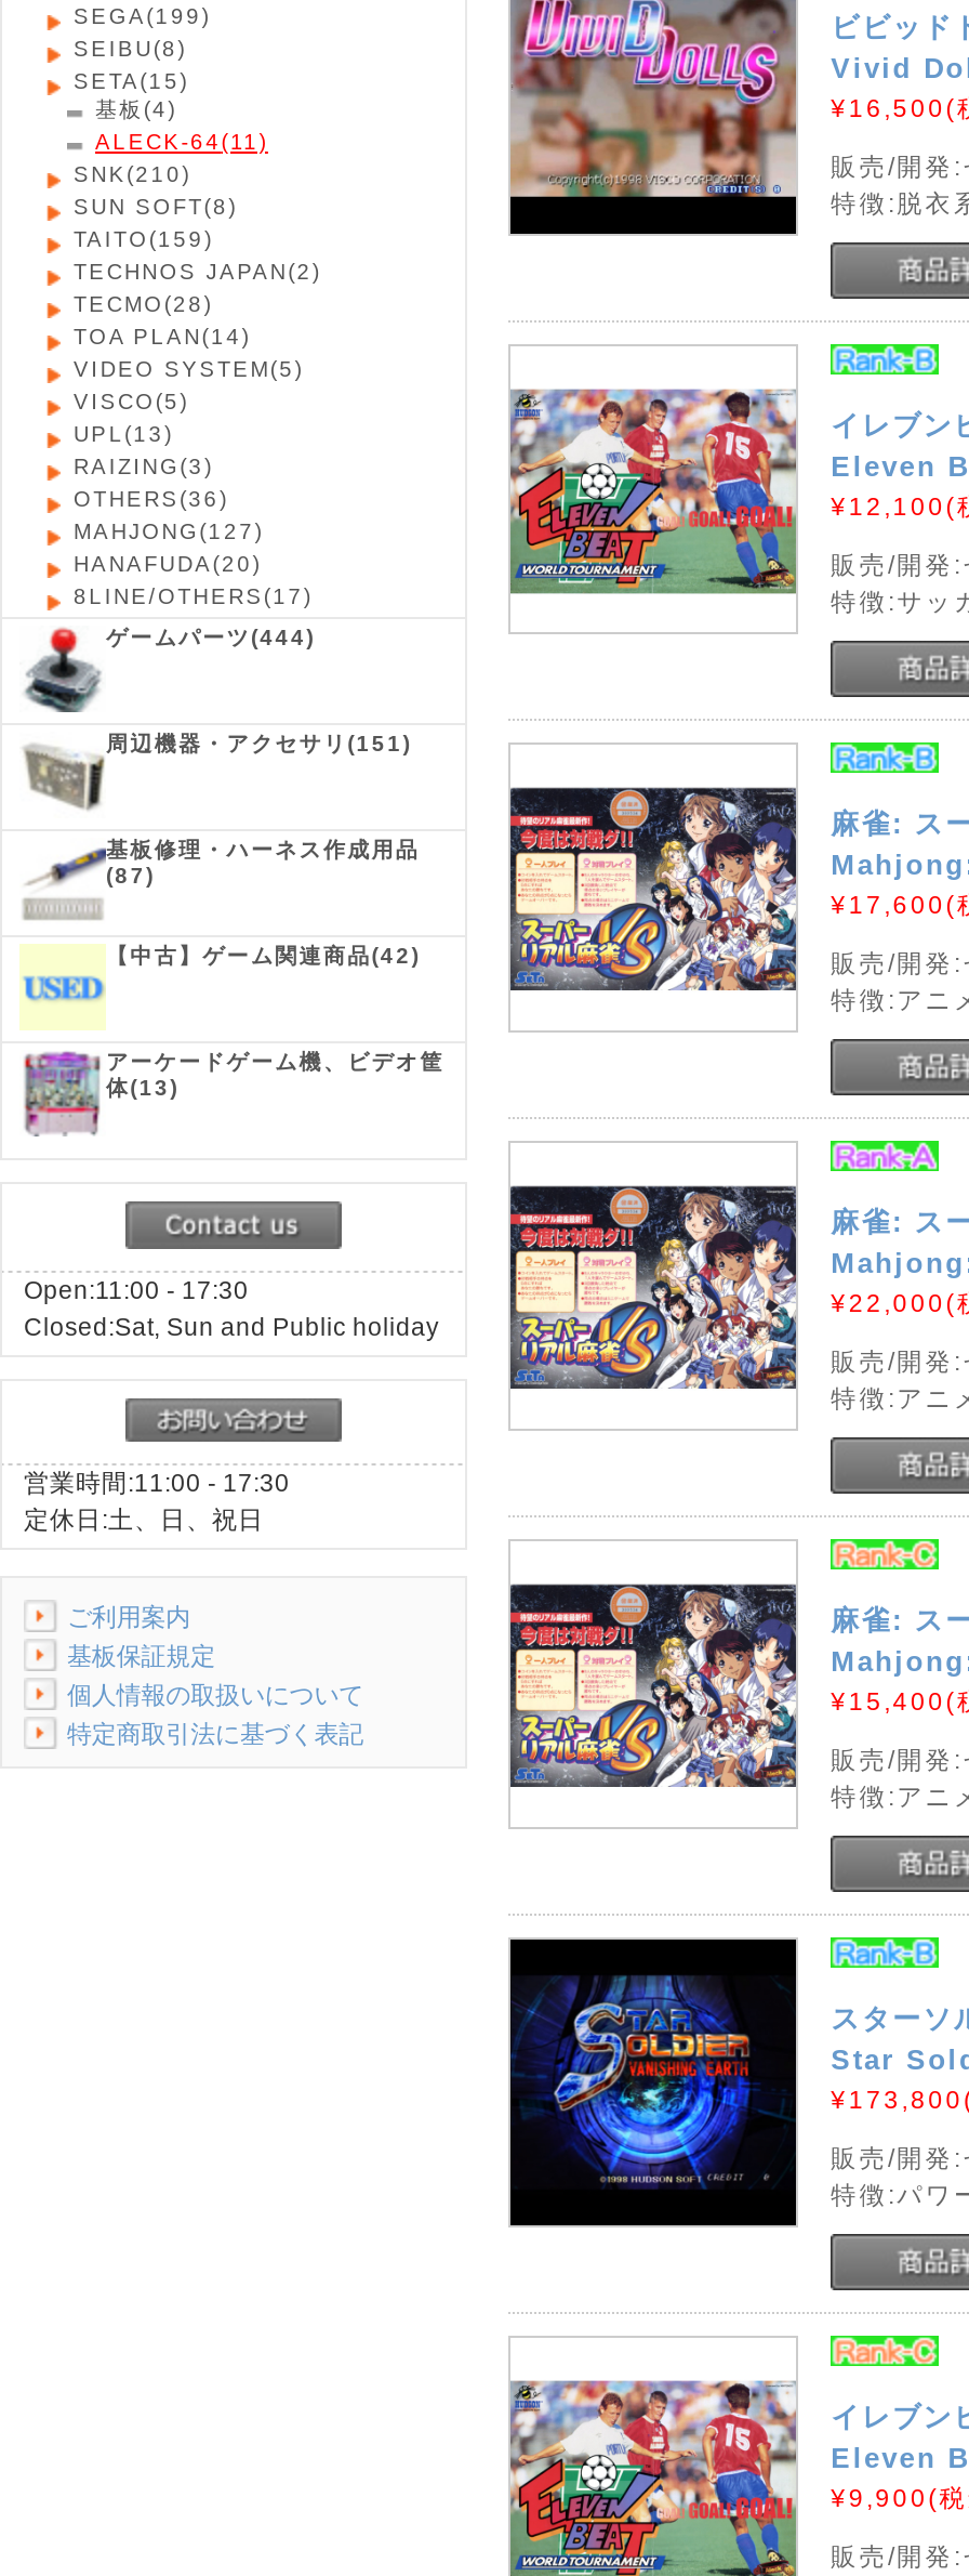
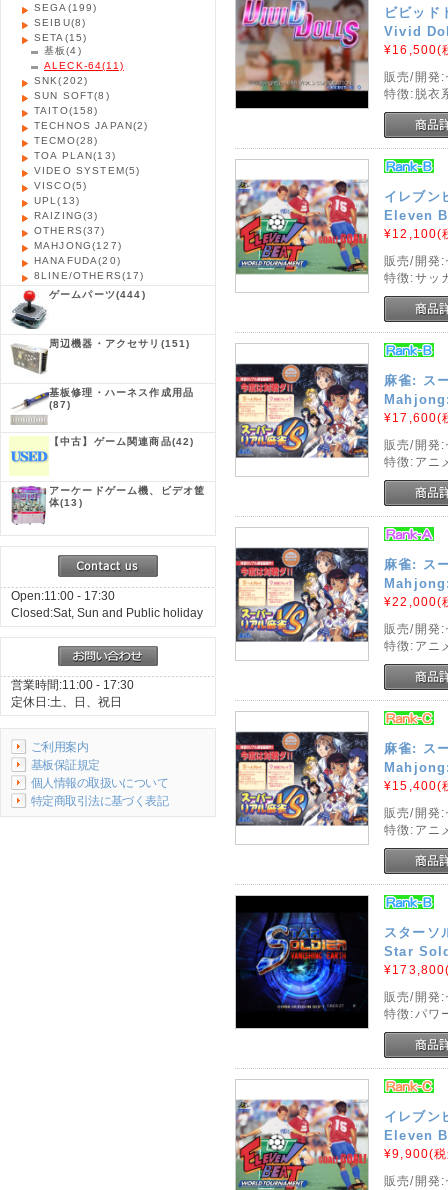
- SNK (210)
+ SNK (202)

- TAITO (159)
+ TAITO (158)

- TOA PLAN (14)
+ TOA PLAN (13)

- OTHERS (36)
+ OTHERS (37)
